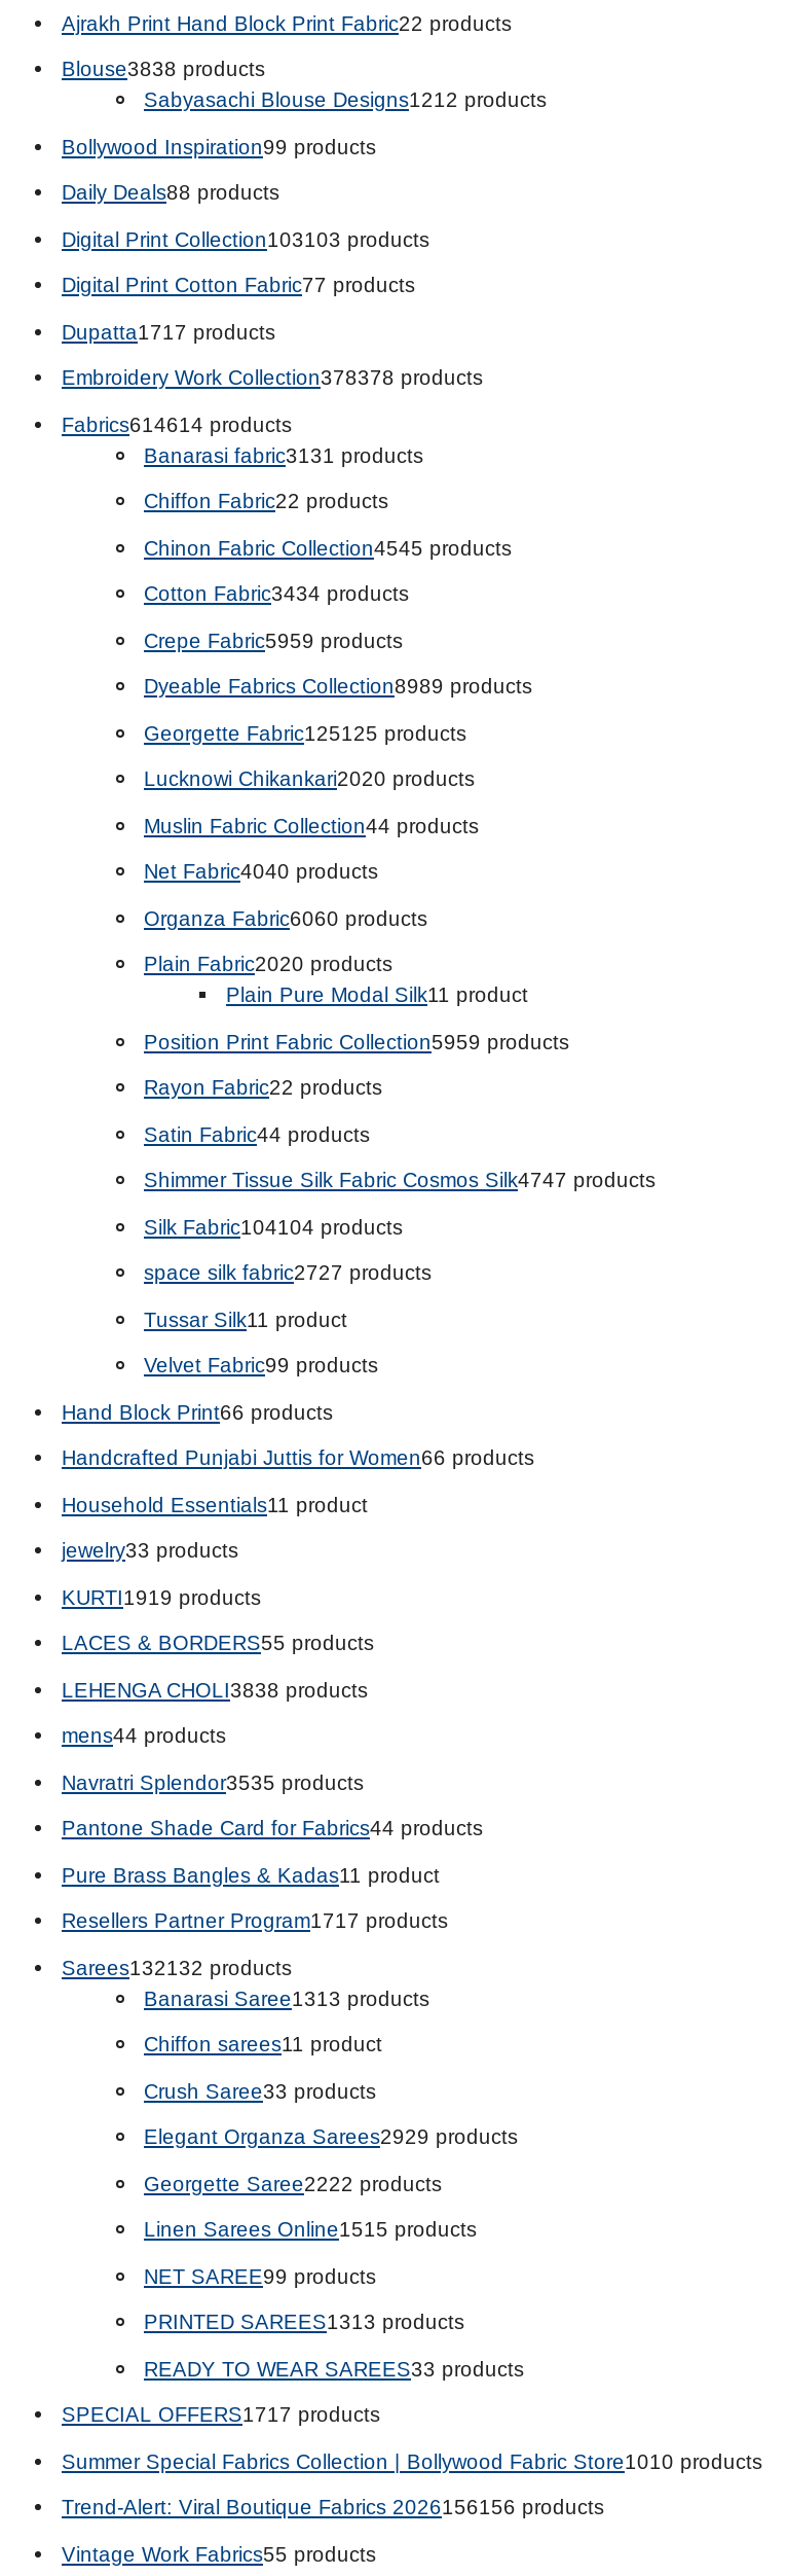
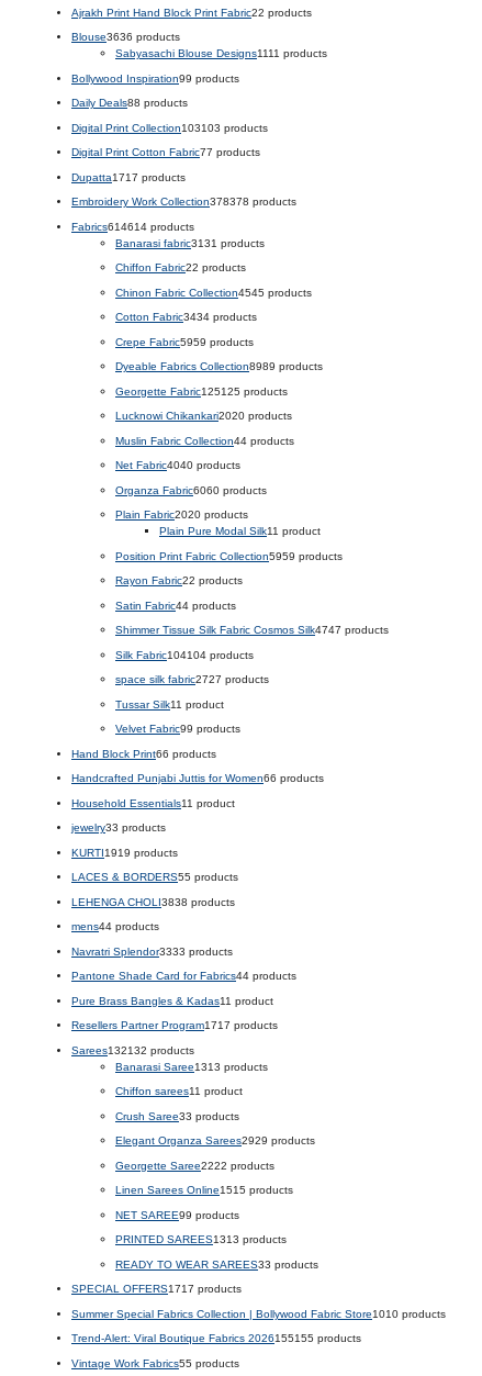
- Blouse3838 products
+ Blouse3636 products

- Sabyasachi Blouse Designs1212 products
+ Sabyasachi Blouse Designs1111 products

- Navratri Splendor3535 products
+ Navratri Splendor3333 products

- Trend-Alert: Viral Boutique Fabrics 2026156156 products
+ Trend-Alert: Viral Boutique Fabrics 2026155155 products
